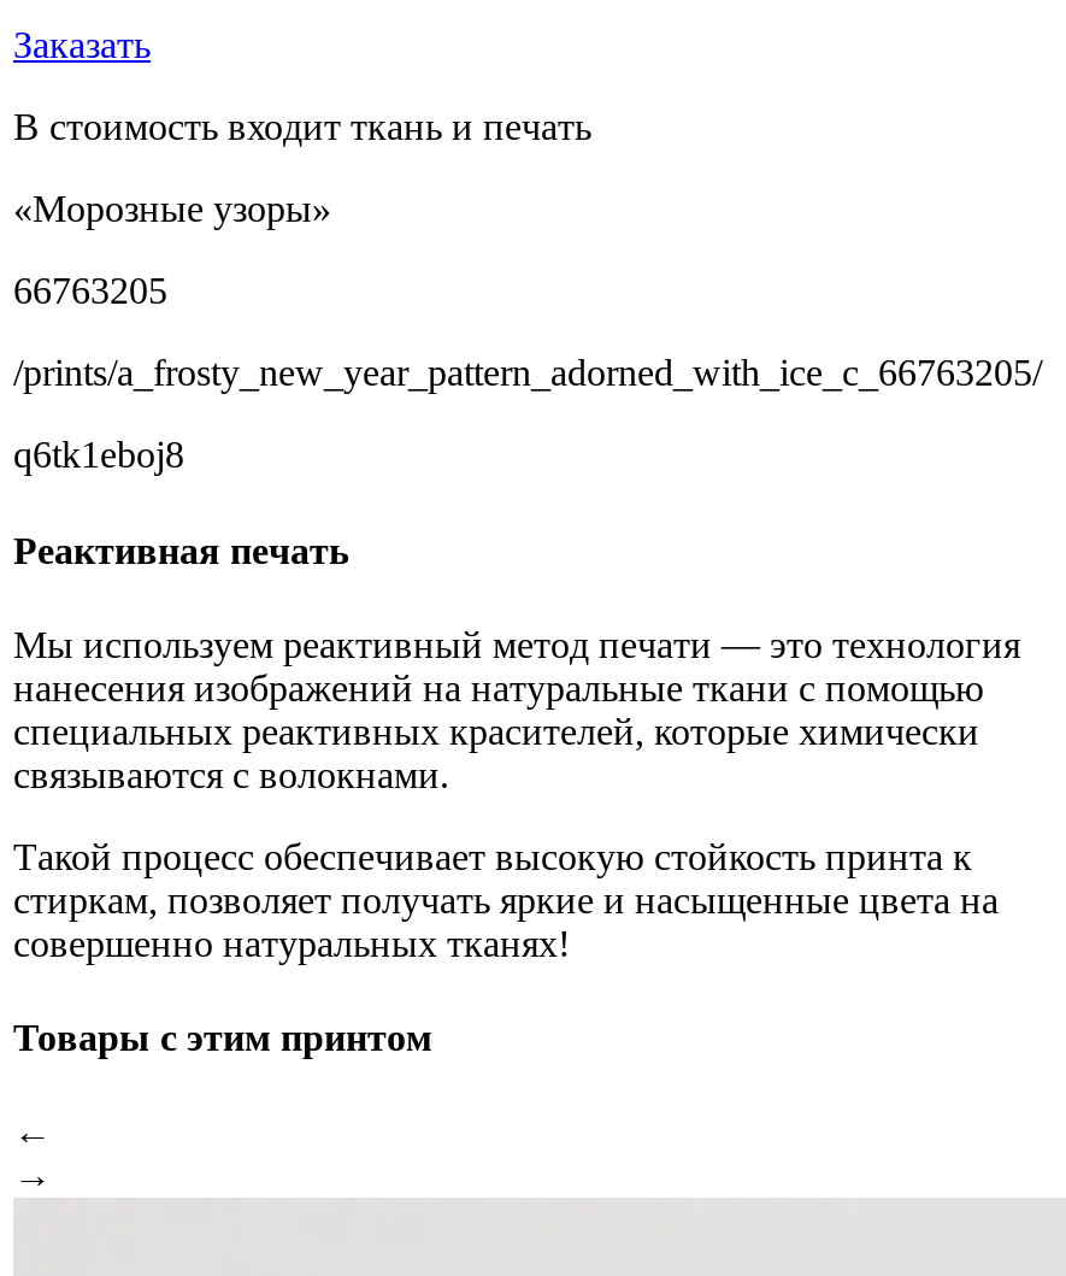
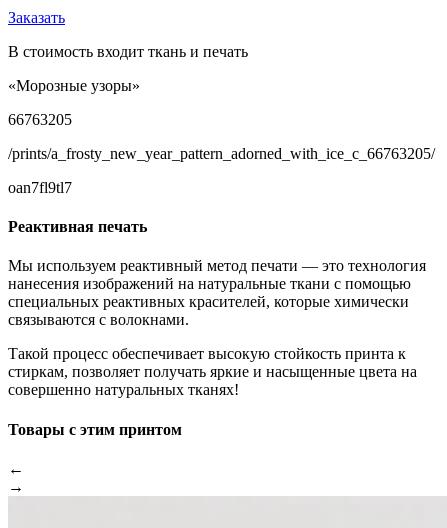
- q6tk1eboj8
+ oan7fl9tl7
